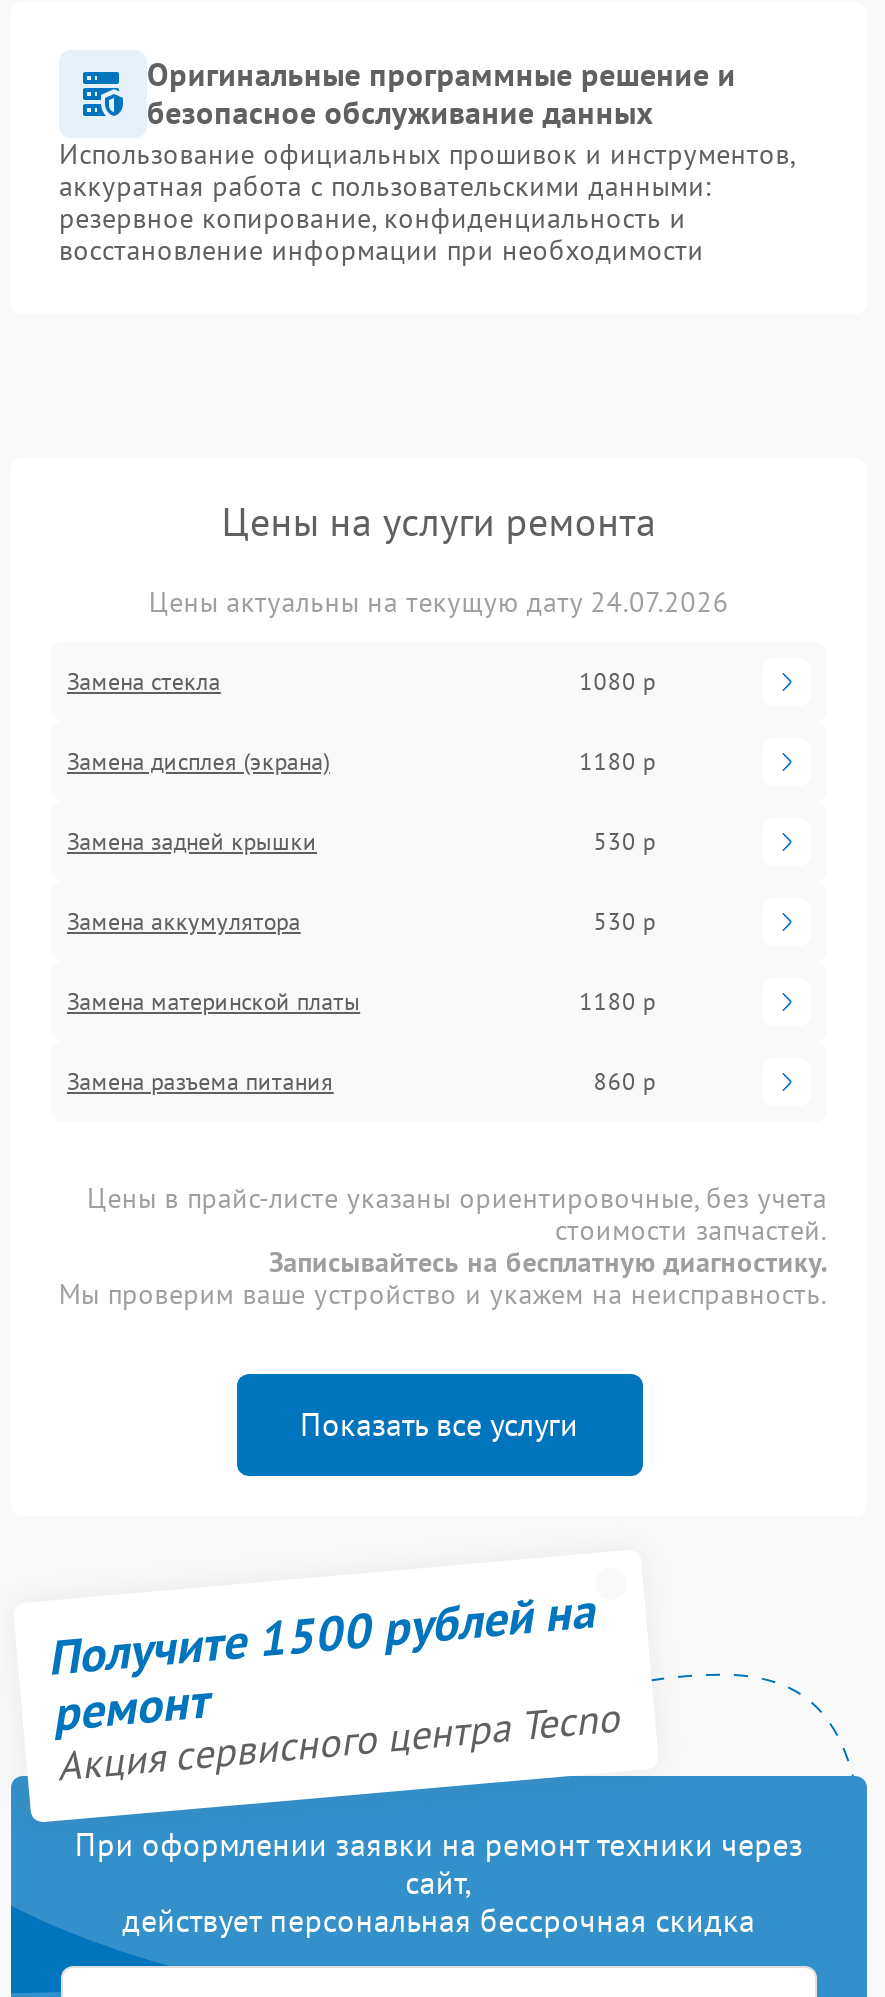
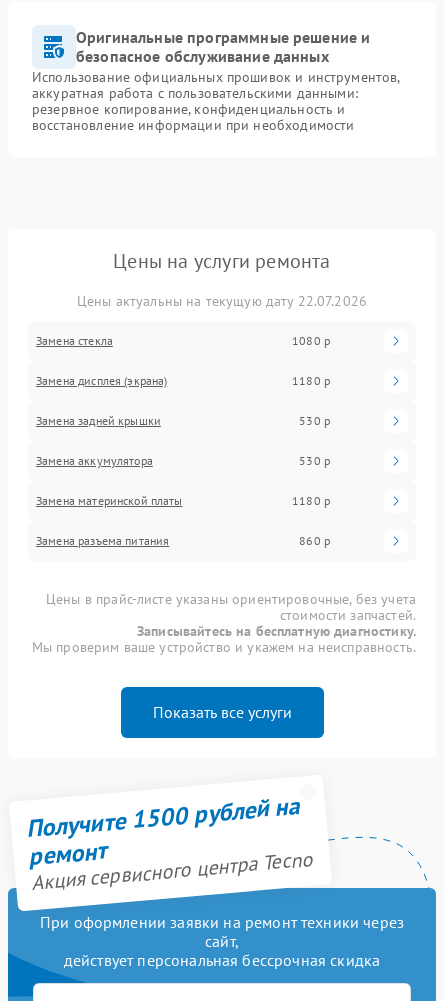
- Цены актуальны на текущую дату 24.07.2026
+ Цены актуальны на текущую дату 22.07.2026
